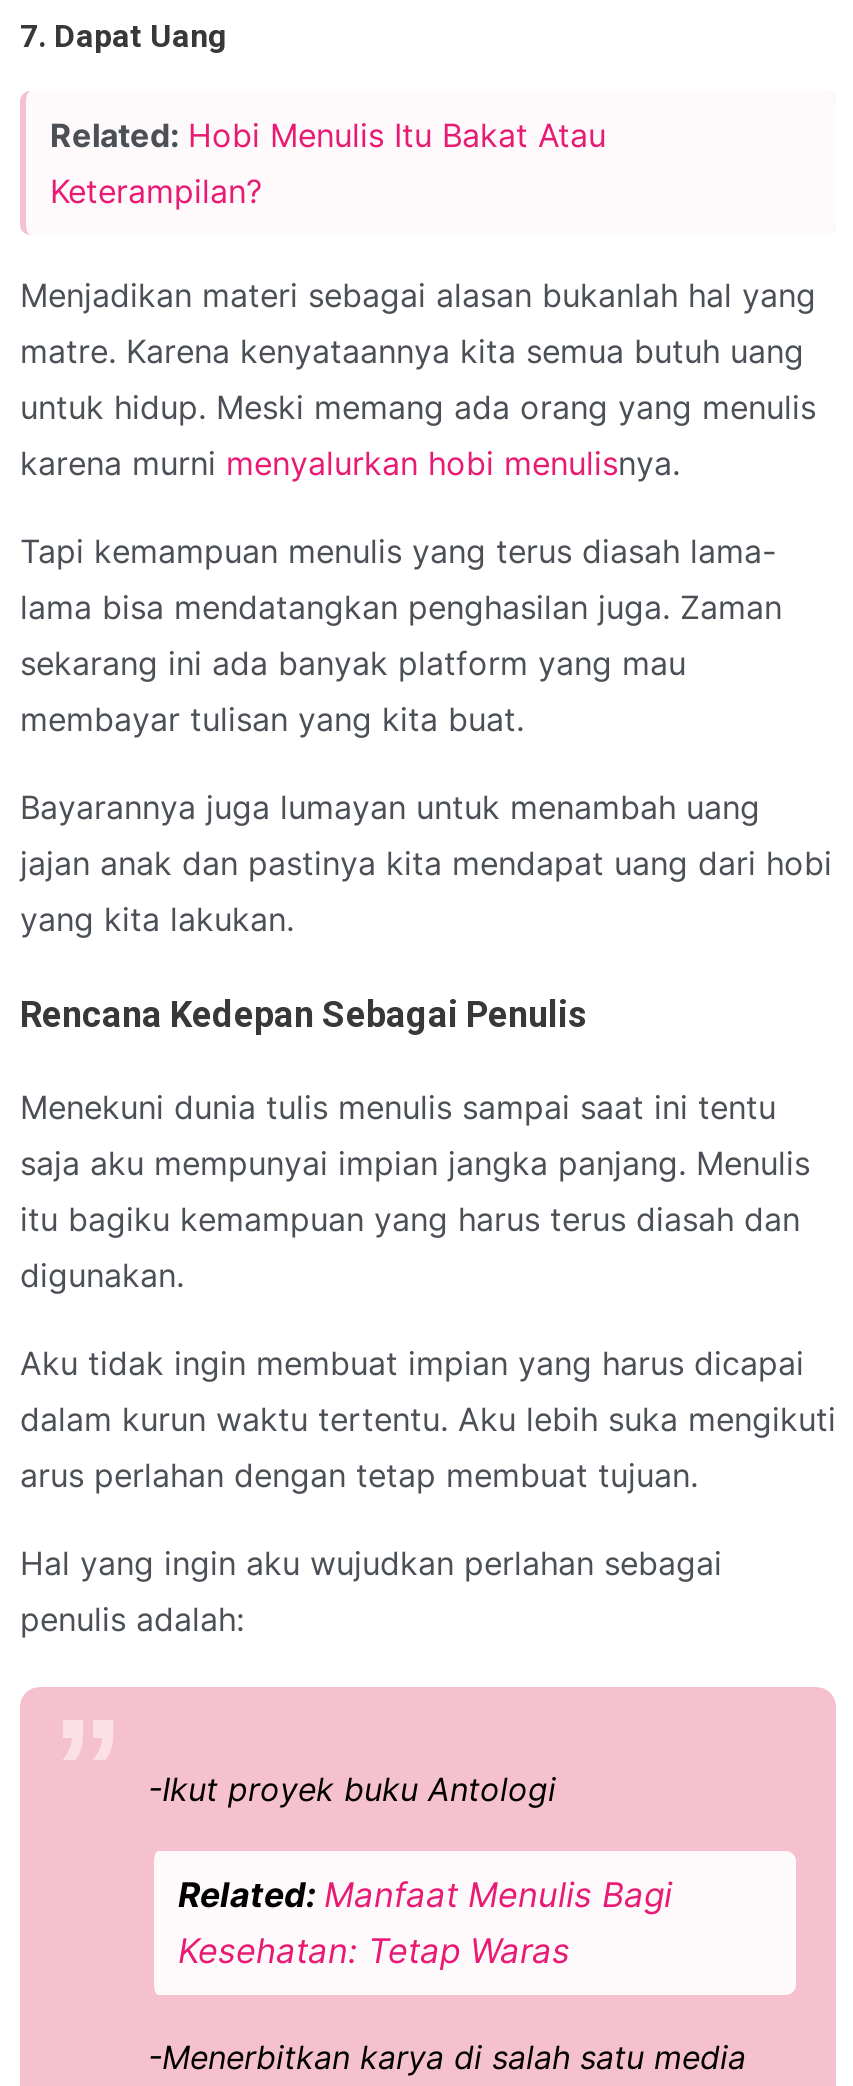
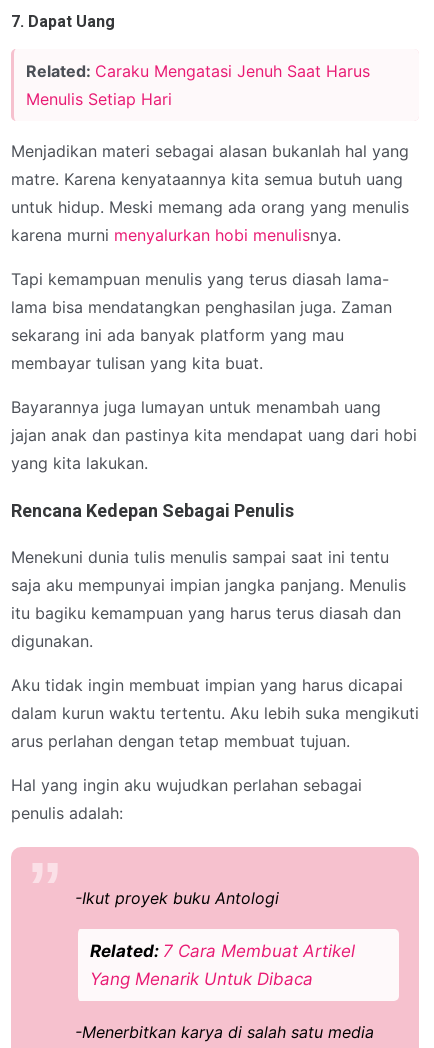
- Related: Hobi Menulis Itu Bakat Atau
- Keterampilan?
+ Related: Caraku Mengatasi Jenuh Saat Harus
+ Menulis Setiap Hari

- Related: Manfaat Menulis Bagi
- Kesehatan: Tetap Waras
+ Related: 7 Cara Membuat Artikel
+ Yang Menarik Untuk Dibaca
